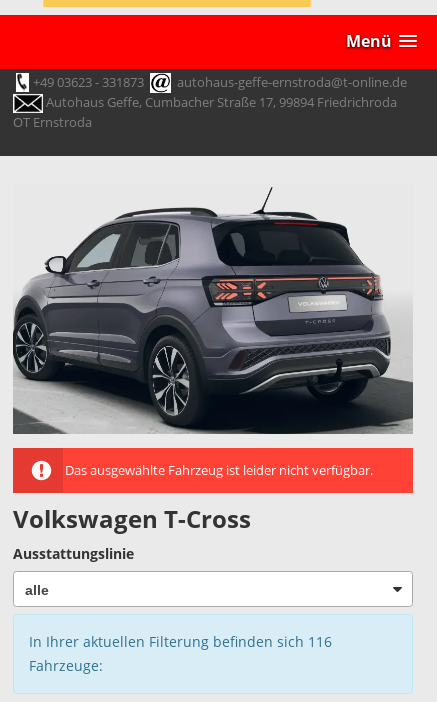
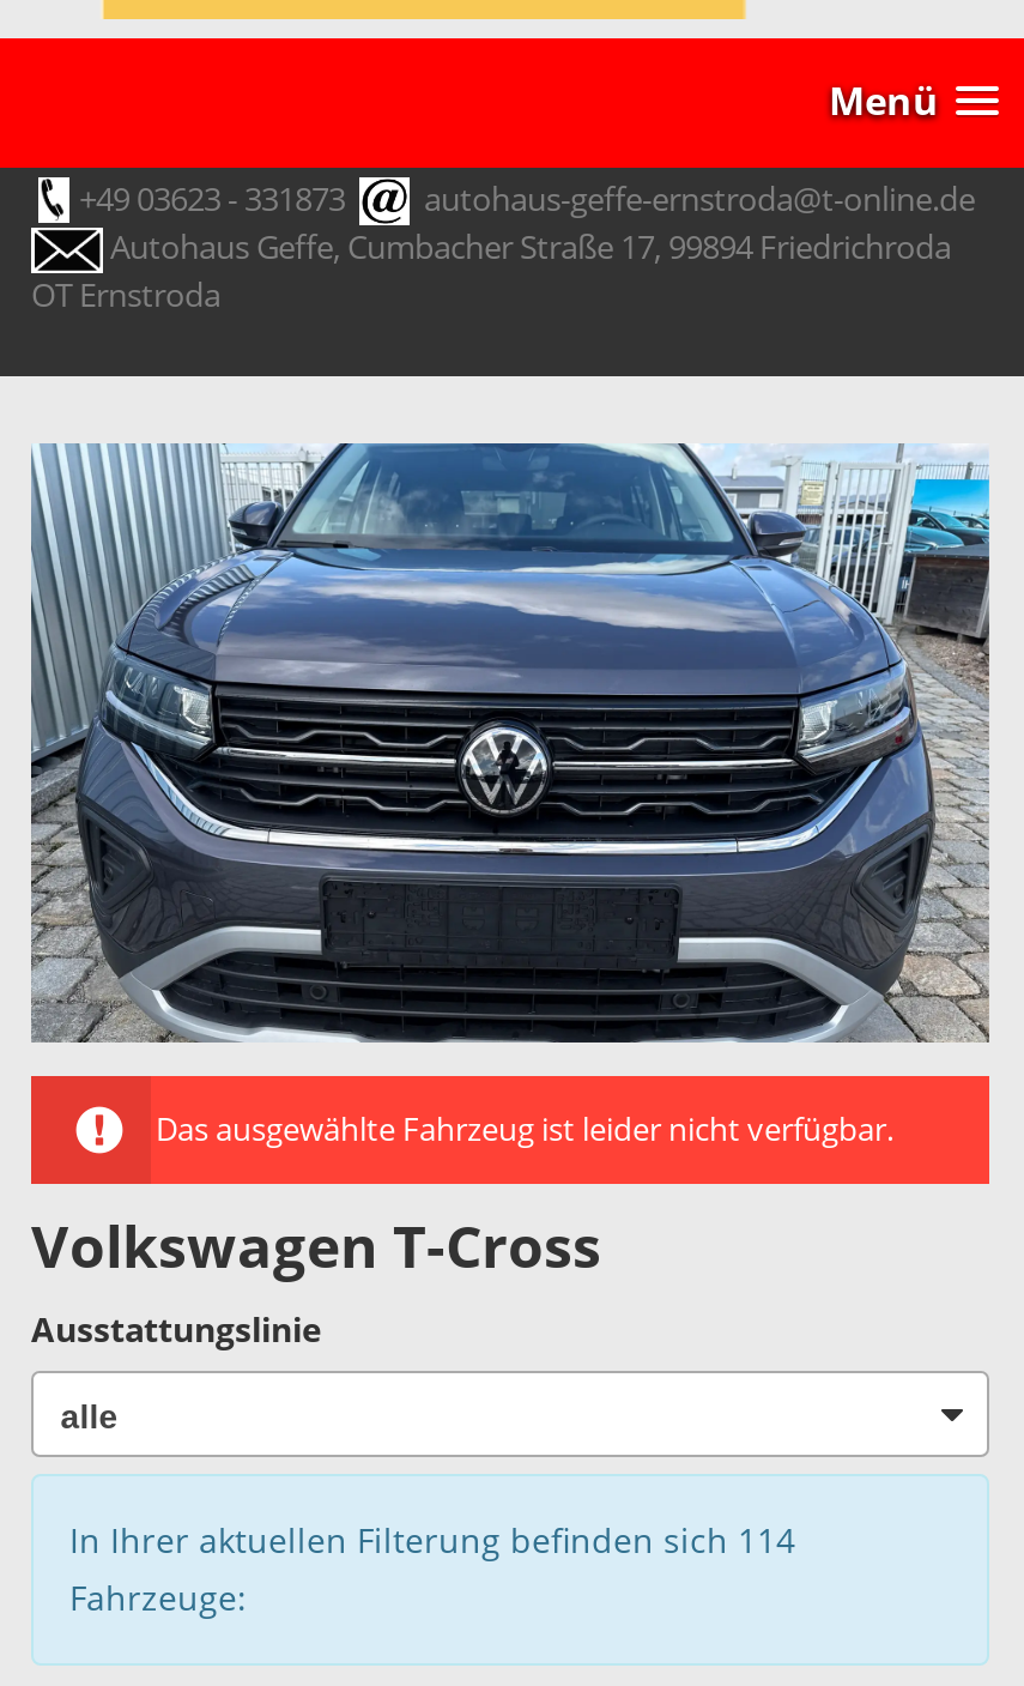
- [image]
+ [image]

- In Ihrer aktuellen Filterung befinden sich 116
+ In Ihrer aktuellen Filterung befinden sich 114
